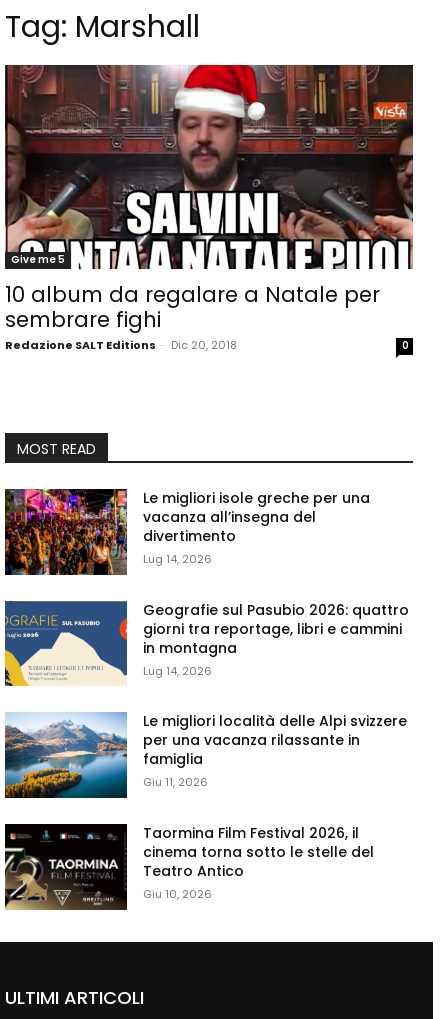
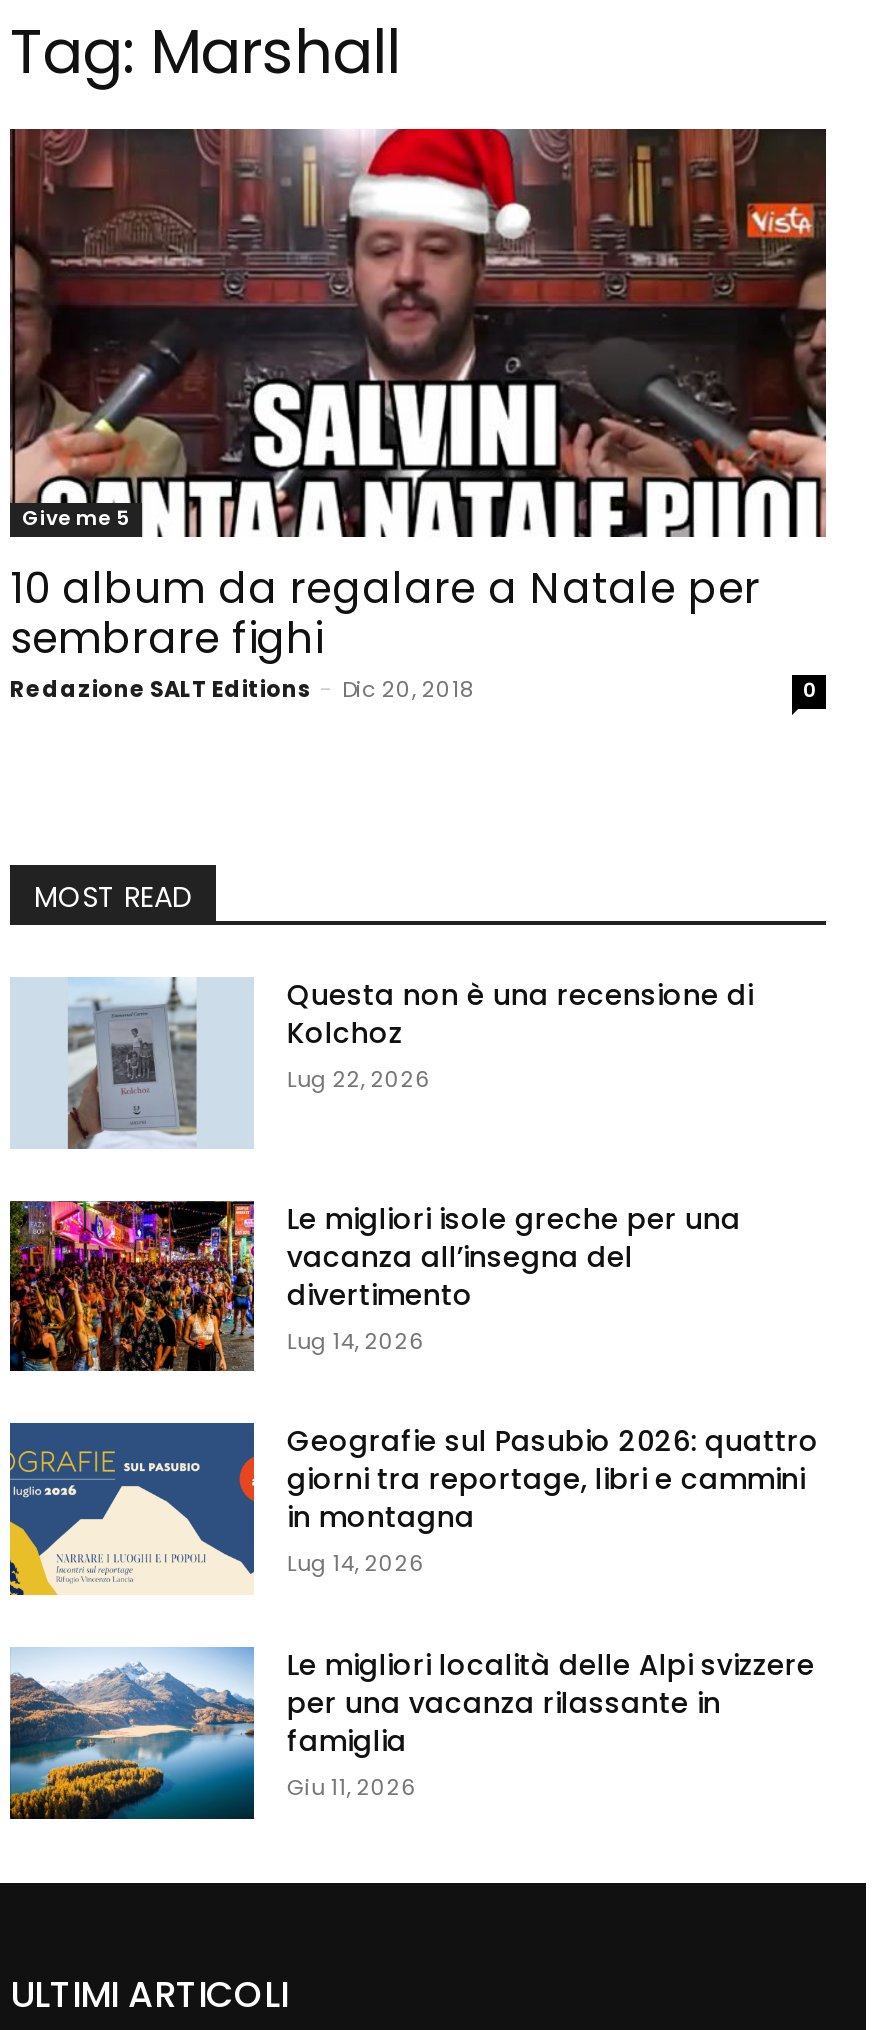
+ [image]
+ Questa non è una recensione di
+ Kolchoz
+ Lug 22, 2026

moved down: [image] | Le migliori isole greche per una | vacanza all’insegna del | ... | famiglia | Giu 11, 2026

- [image]
- Taormina Film Festival 2026, il
- cinema torna sotto le stelle del
- Teatro Antico
- Giu 10, 2026
